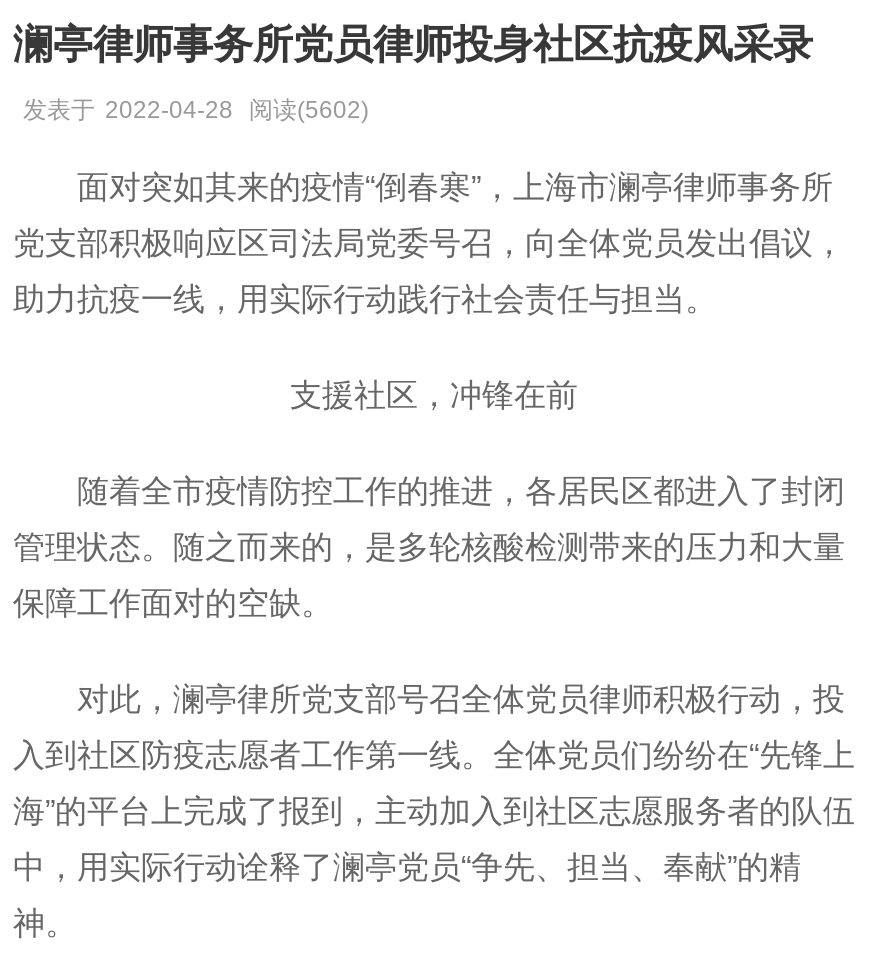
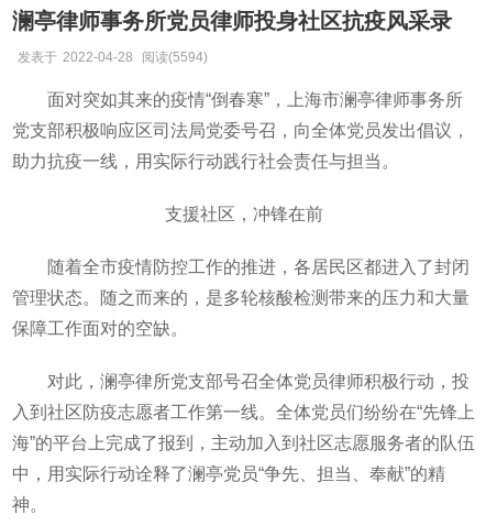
- 发表于 2022-04-28 阅读(5602)
+ 发表于 2022-04-28 阅读(5594)
